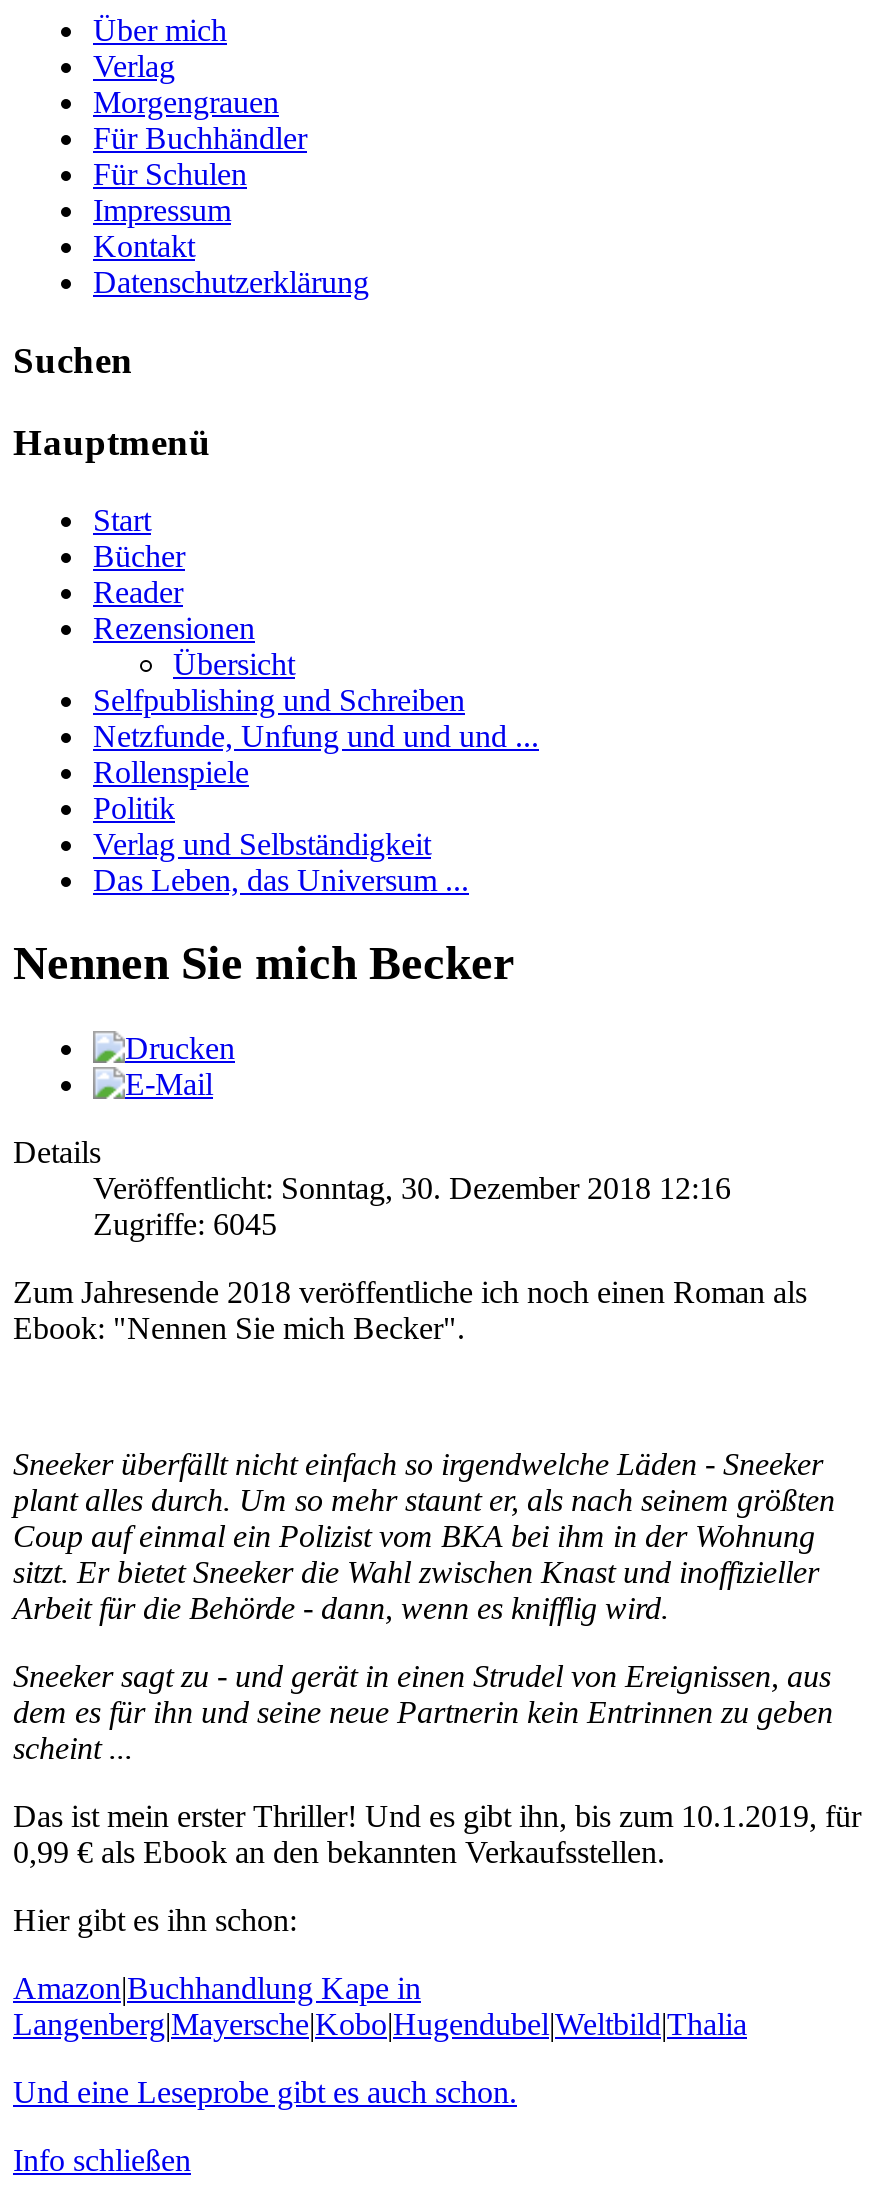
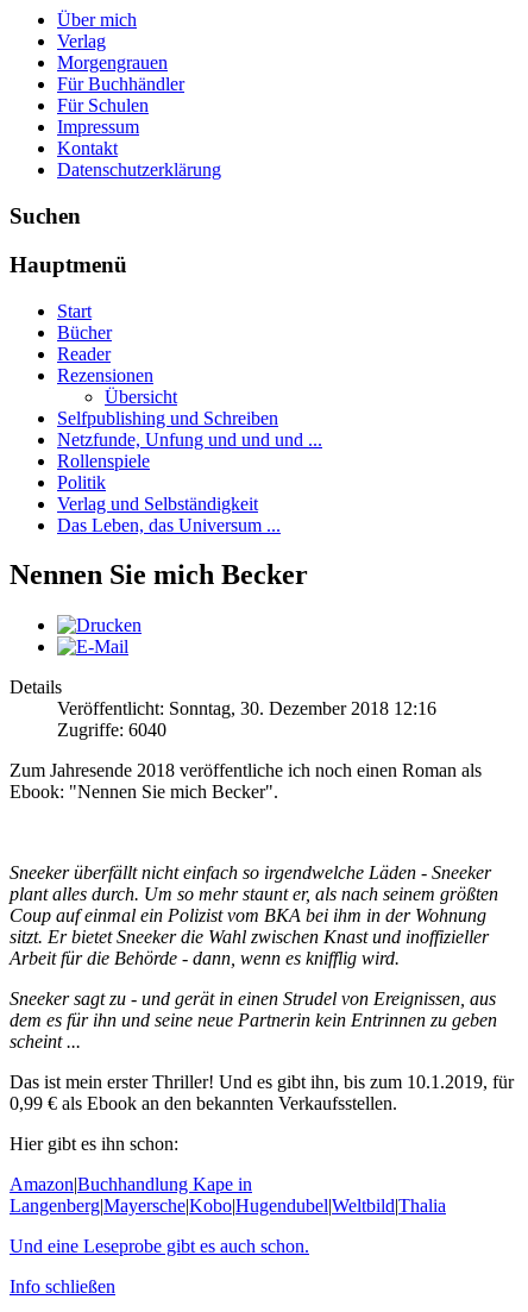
- Zugriffe: 6045
+ Zugriffe: 6040
